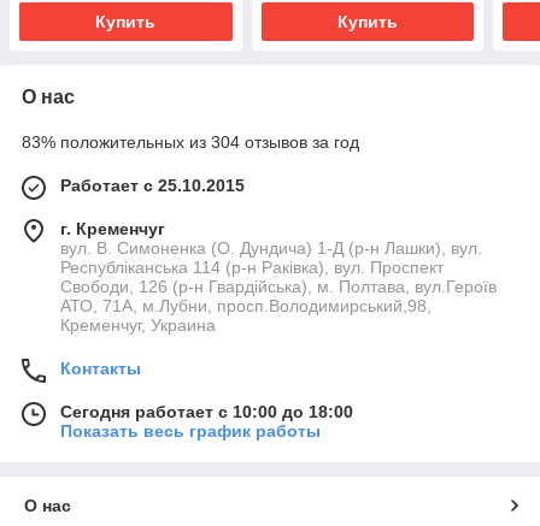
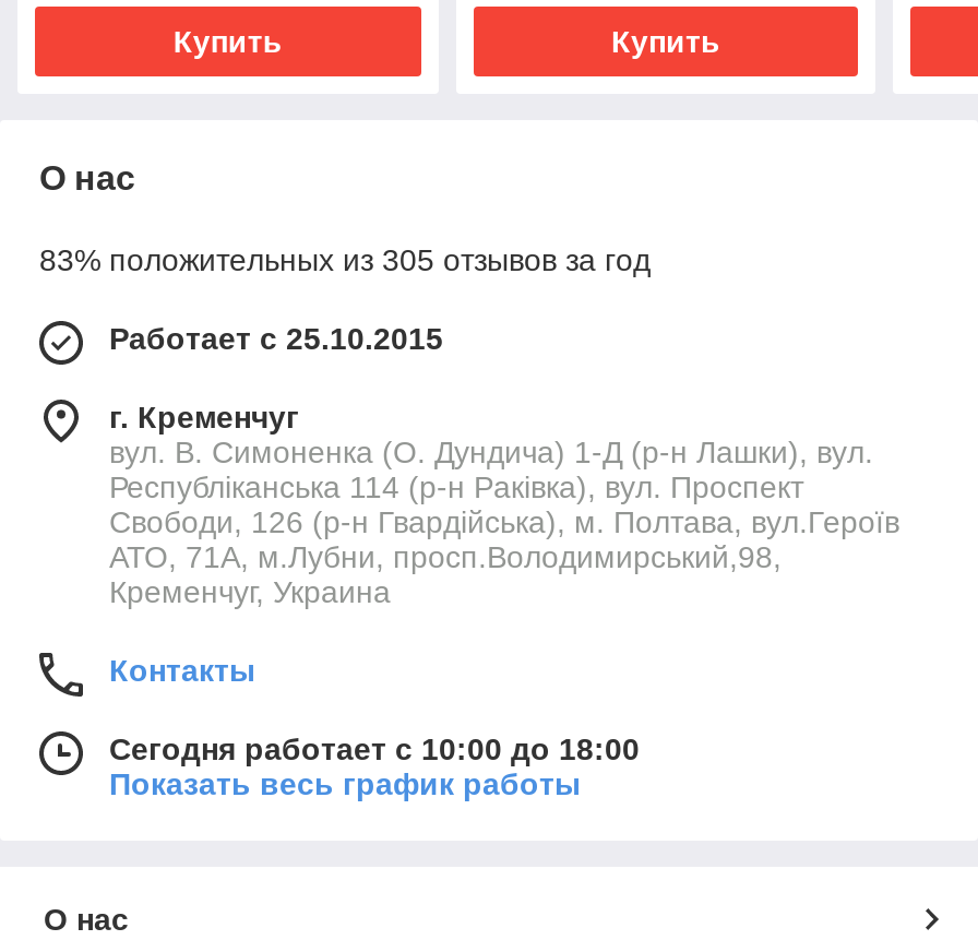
- 83% положительных из 304 отзывов за год
+ 83% положительных из 305 отзывов за год
